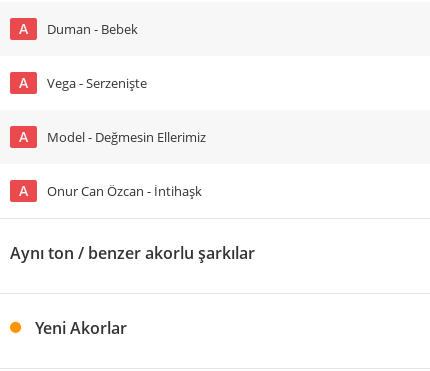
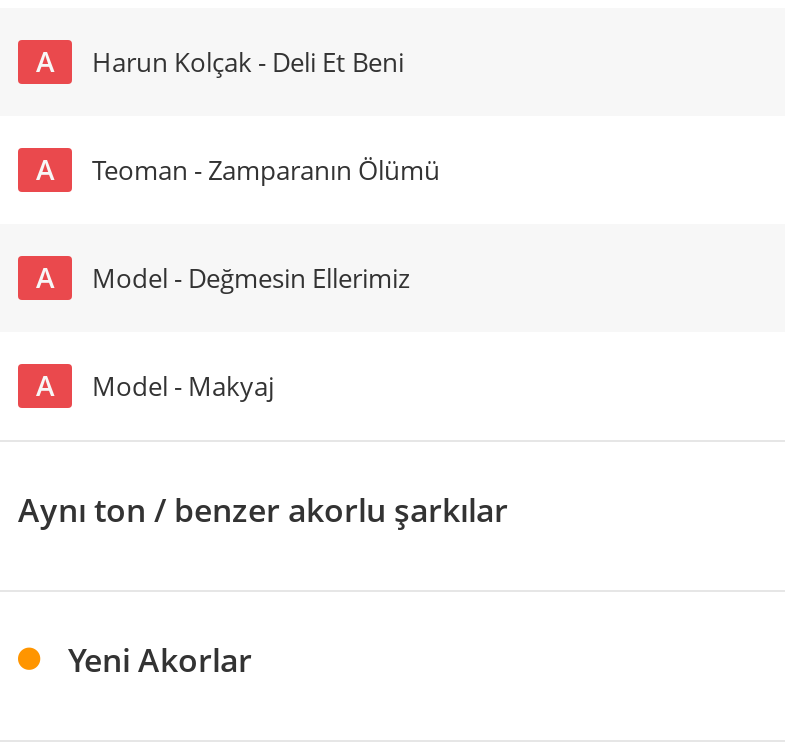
- Duman - Bebek
+ Harun Kolçak - Deli Et Beni

- Vega - Serzenişte
+ Teoman - Zamparanın Ölümü

- Onur Can Özcan - İntihaşk
+ Model - Makyaj
